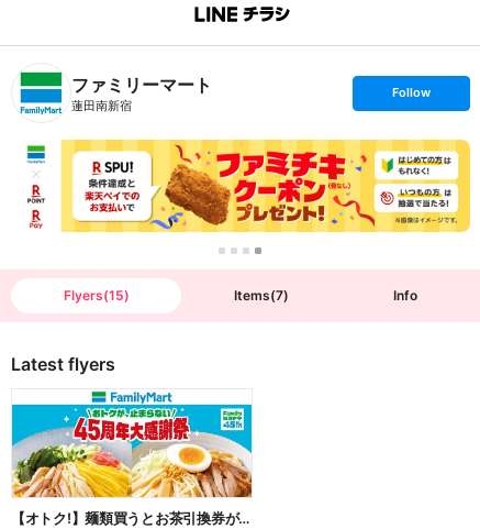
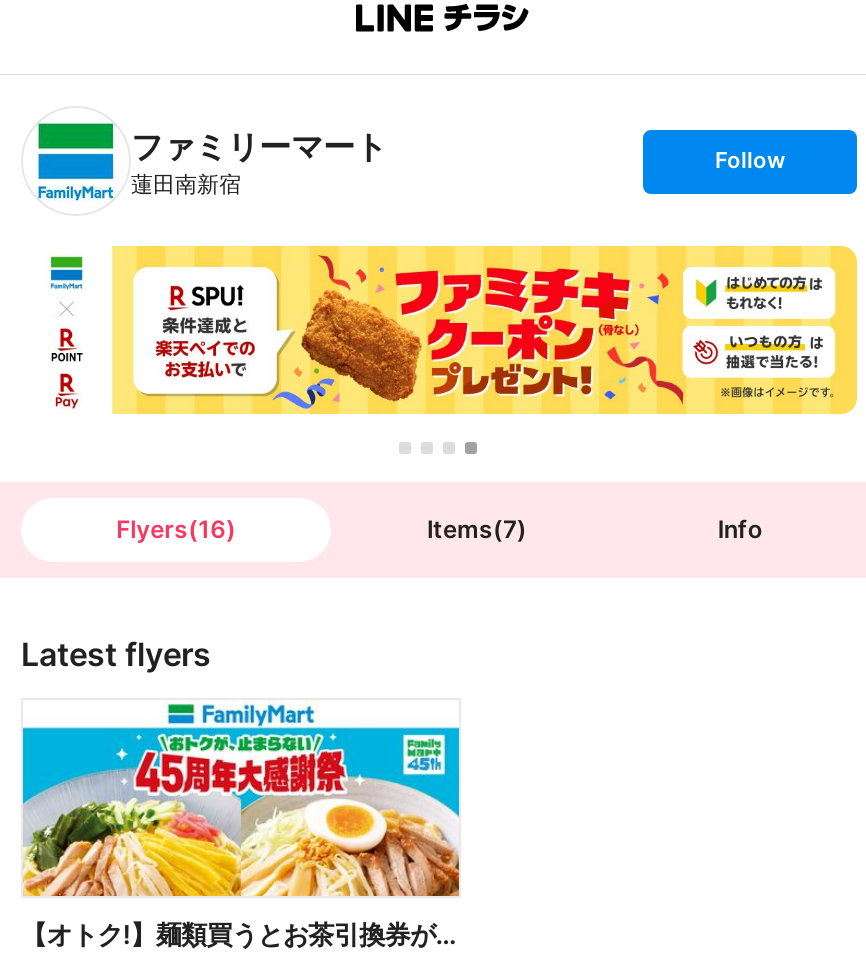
- Flyers(15)
+ Flyers(16)
